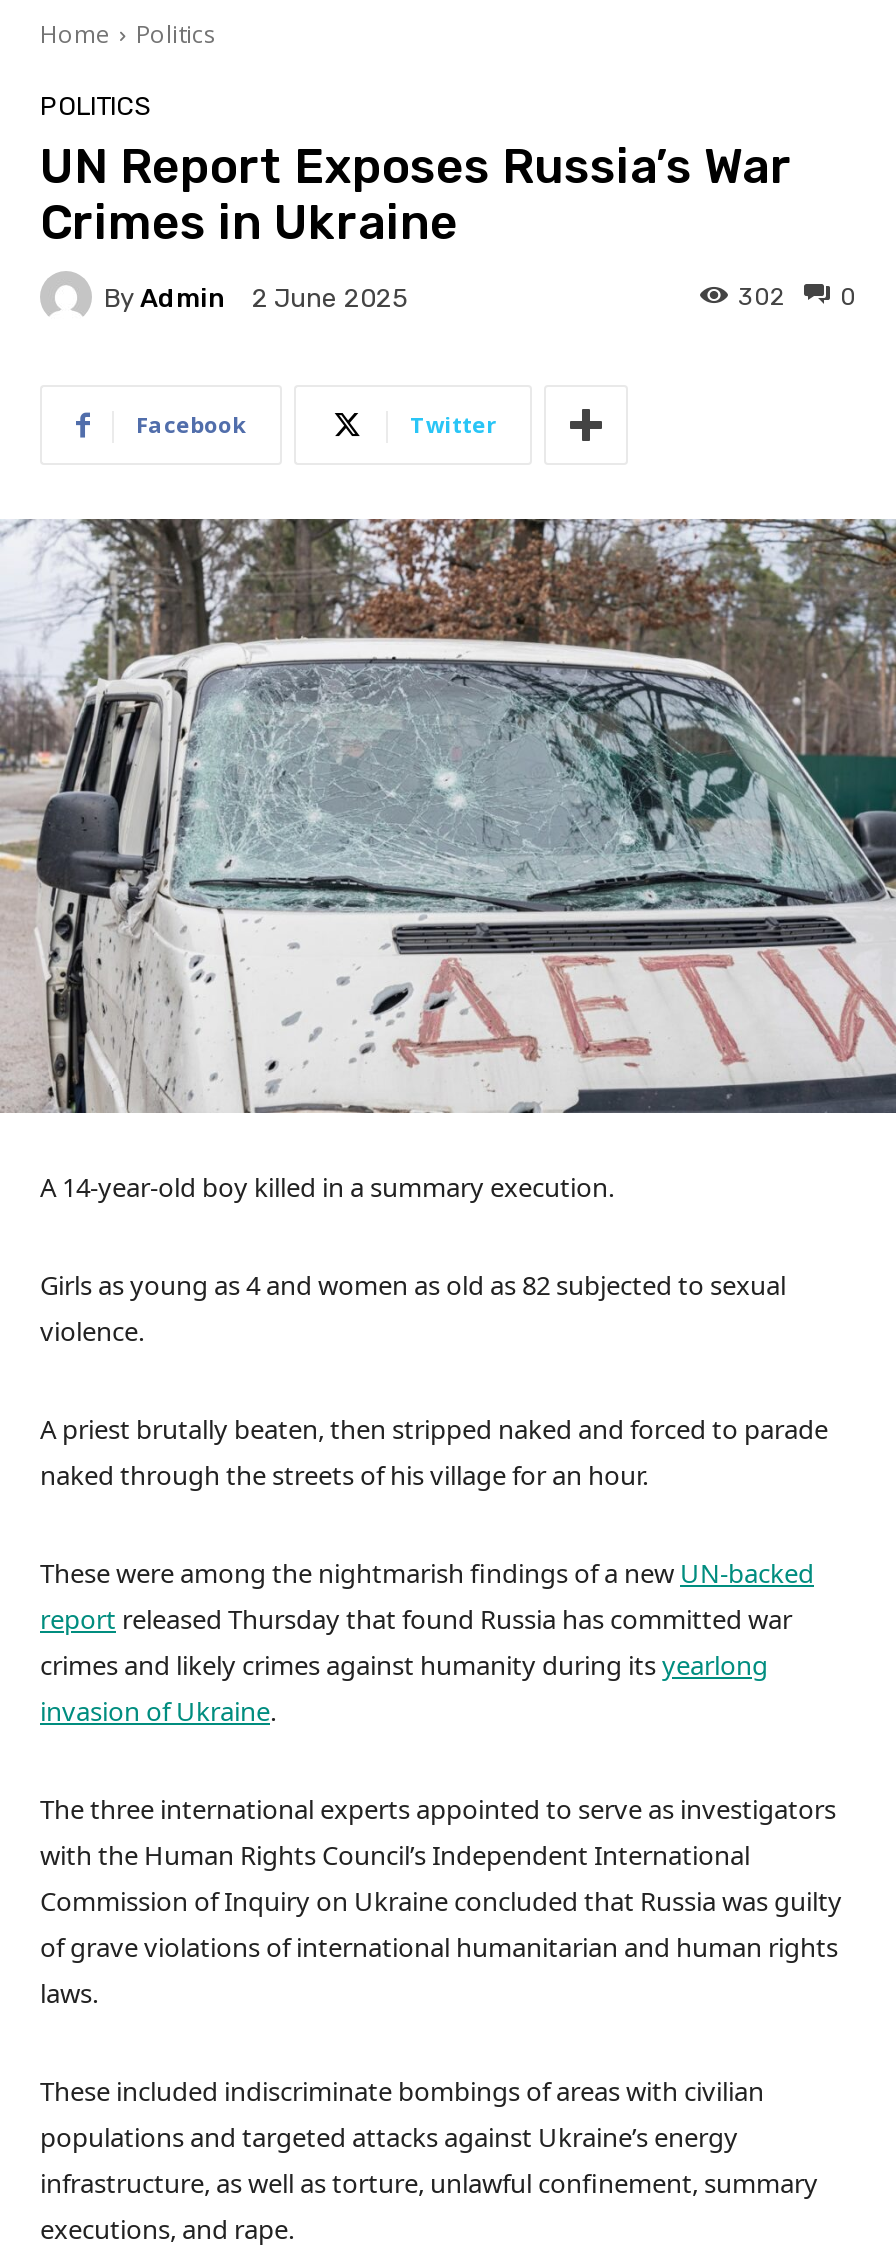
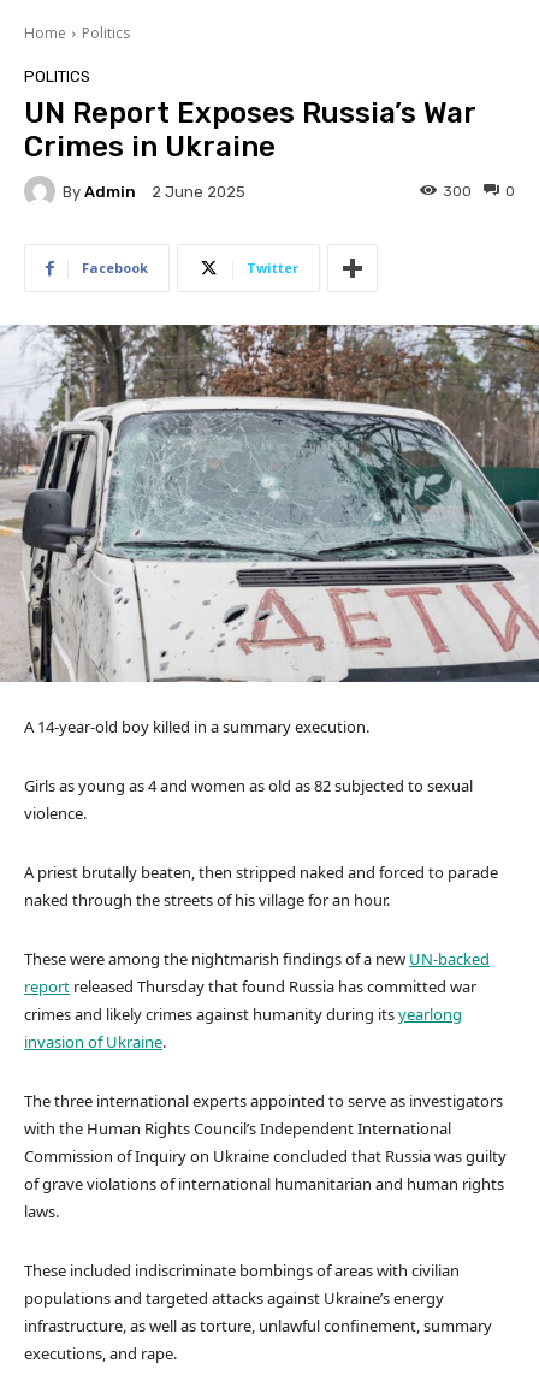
- 302 0
+ 300 0
